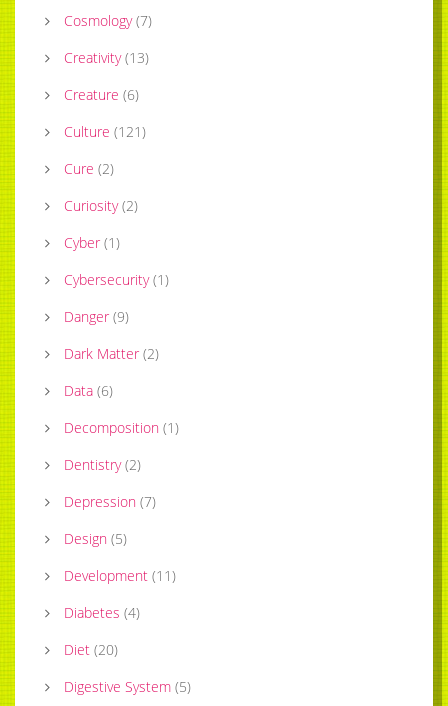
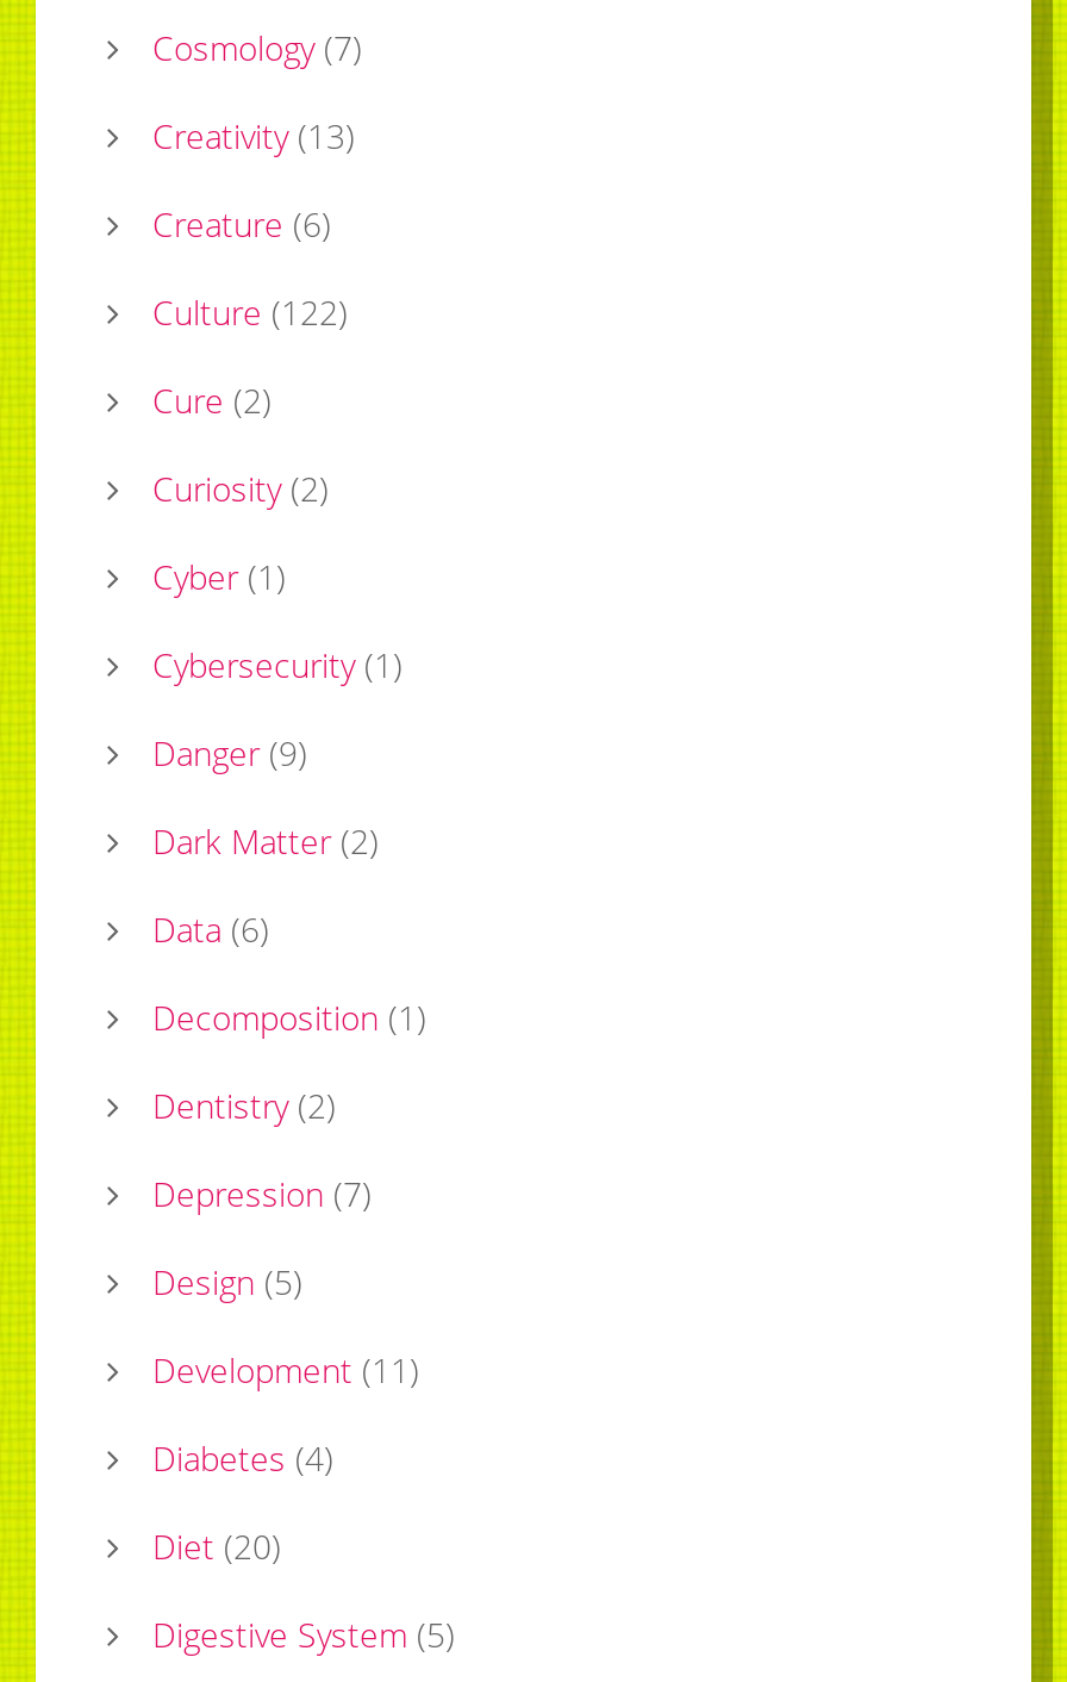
- Culture (121)
+ Culture (122)
